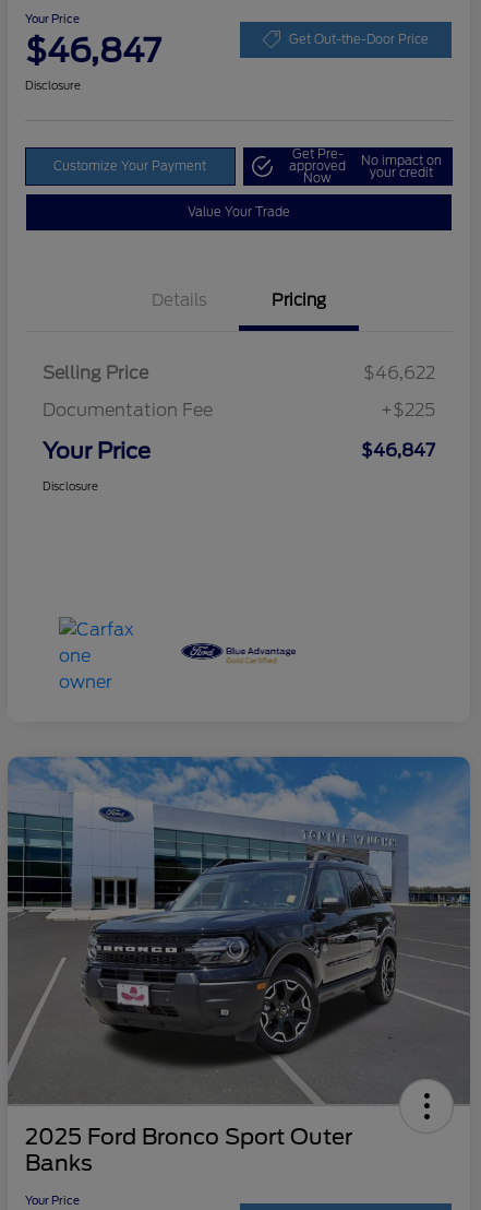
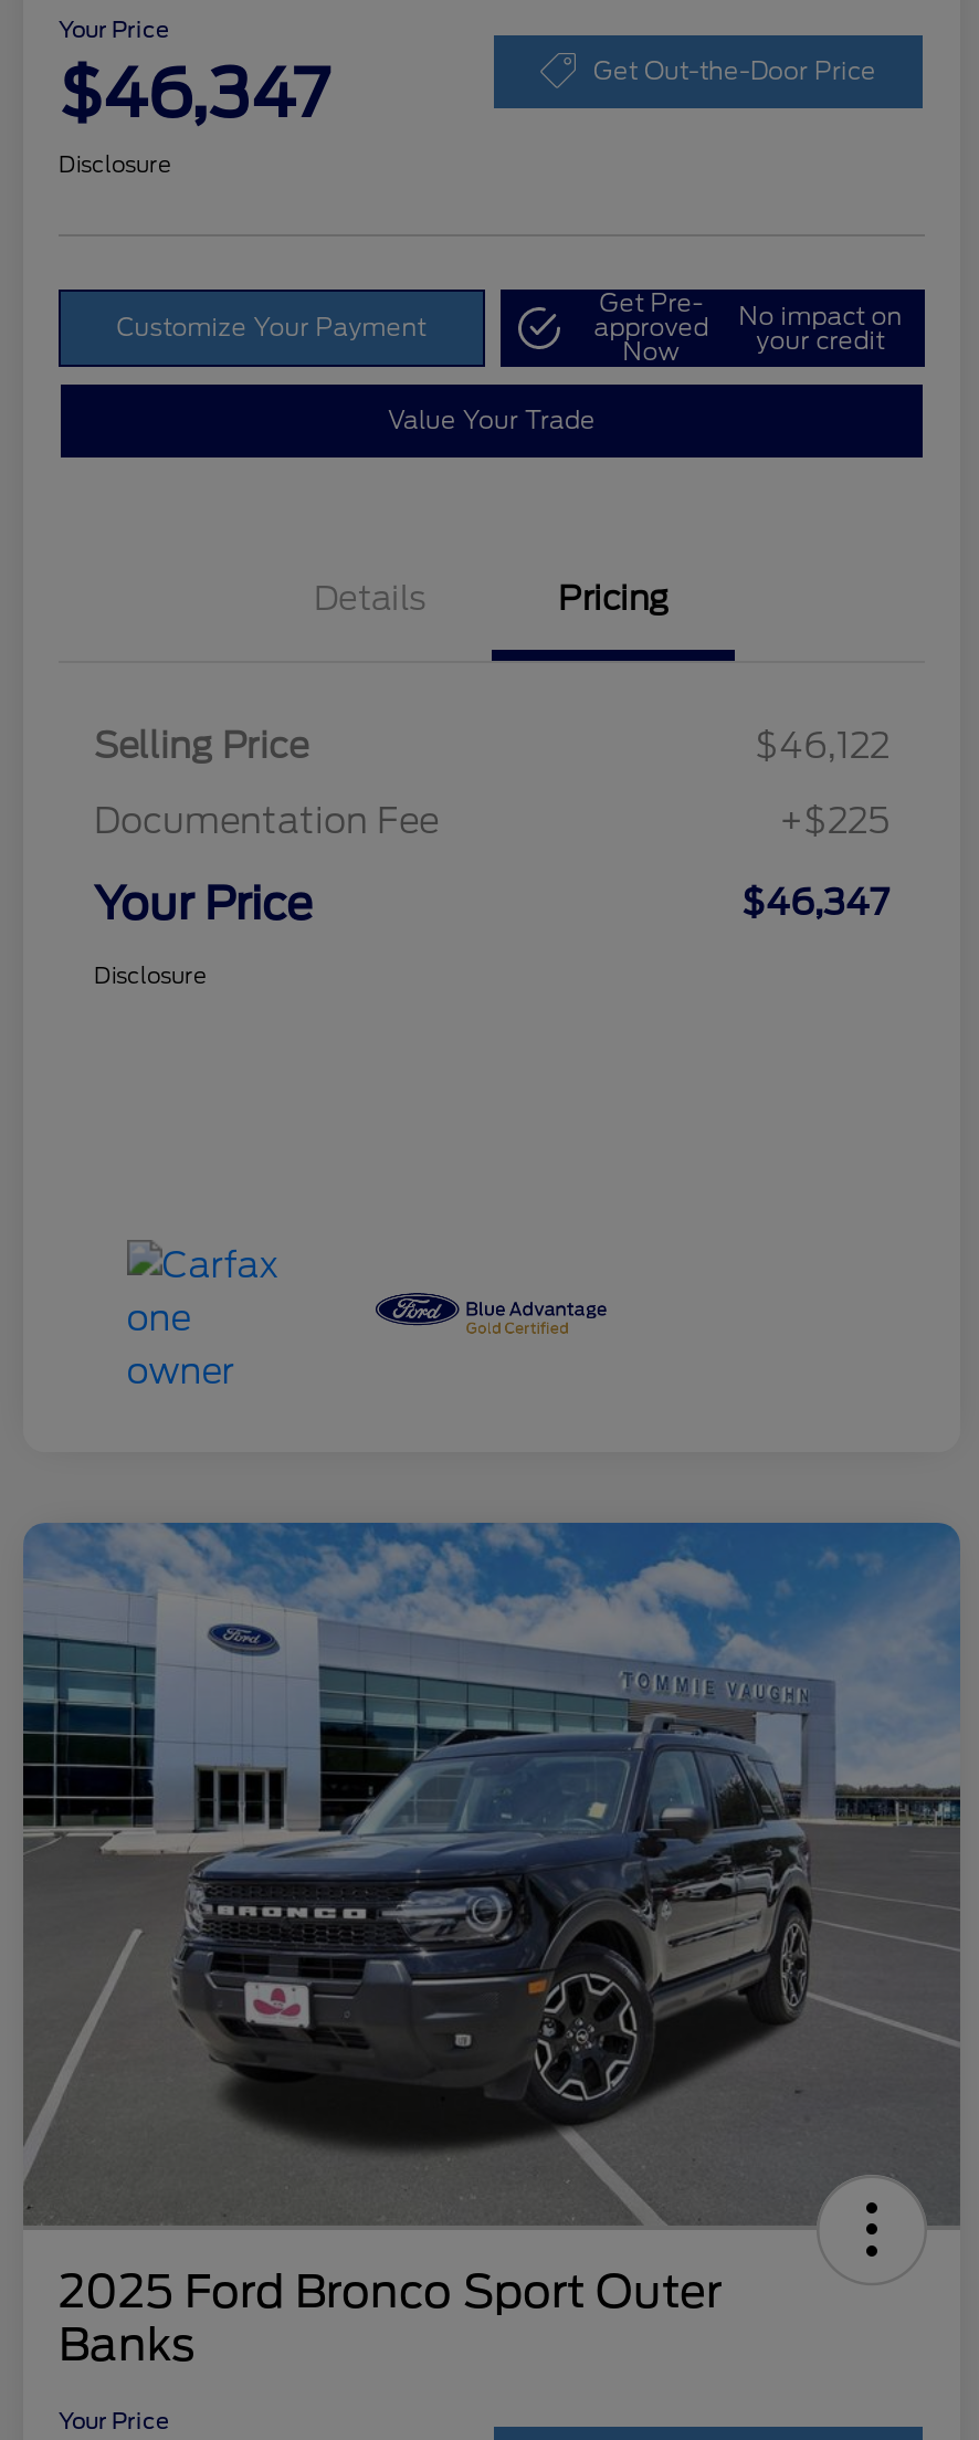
- $46,847
+ $46,347

- $46,622
+ $46,122

- $46,847
+ $46,347
